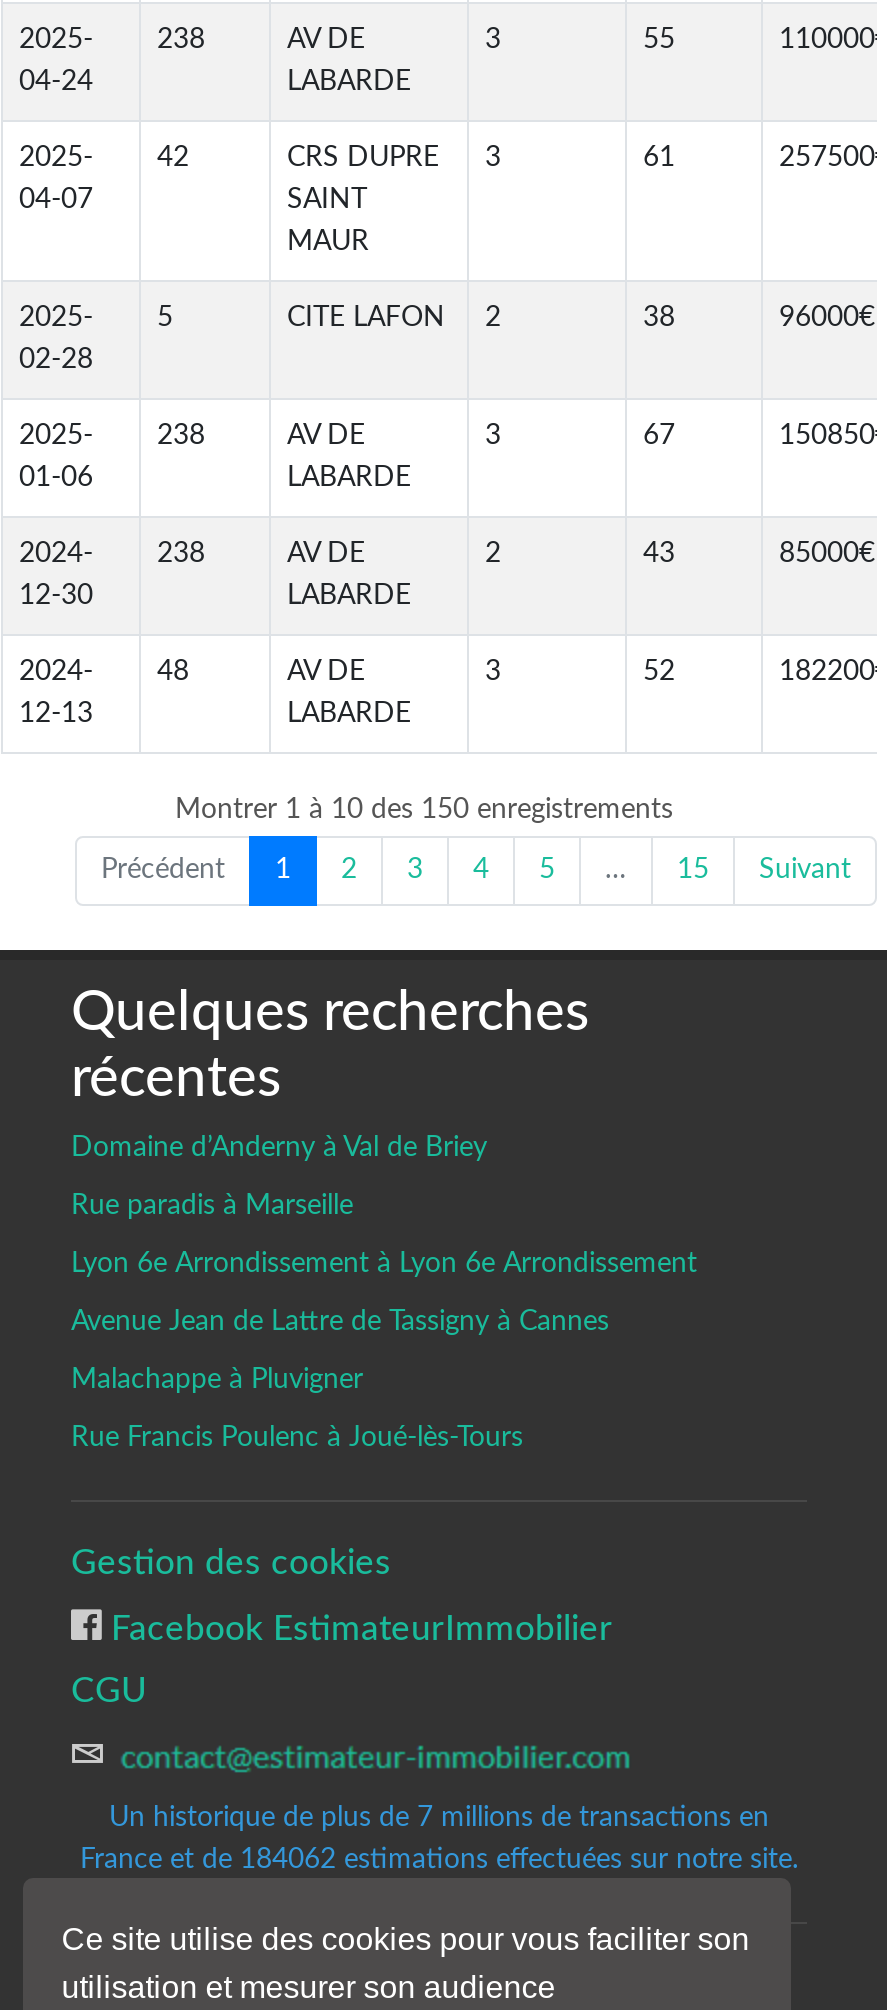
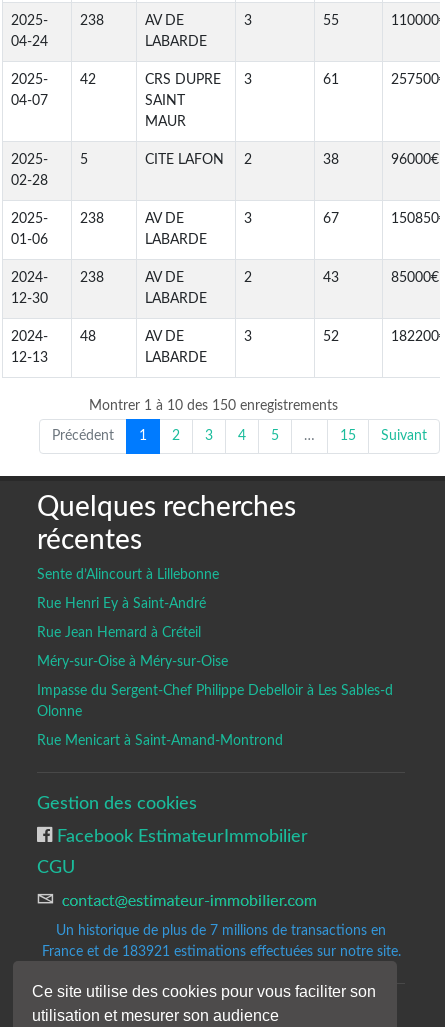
- Domaine d’Anderny à Val de Briey
- Rue paradis à Marseille
- Lyon 6e Arrondissement à Lyon 6e Arrondissement
- Avenue Jean de Lattre de Tassigny à Cannes
- Malachappe à Pluvigner
- Rue Francis Poulenc à Joué-lès-Tours
+ Sente d’Alincourt à Lillebonne
+ Rue Henri Ey à Saint-André
+ Rue Jean Hemard à Créteil
+ Méry-sur-Oise à Méry-sur-Oise
+ Impasse du Sergent-Chef Philippe Debelloir à Les Sables-d
+ Olonne
+ Rue Menicart à Saint-Amand-Montrond

- France et de 184062 estimations effectuées sur notre site.
+ France et de 183921 estimations effectuées sur notre site.
